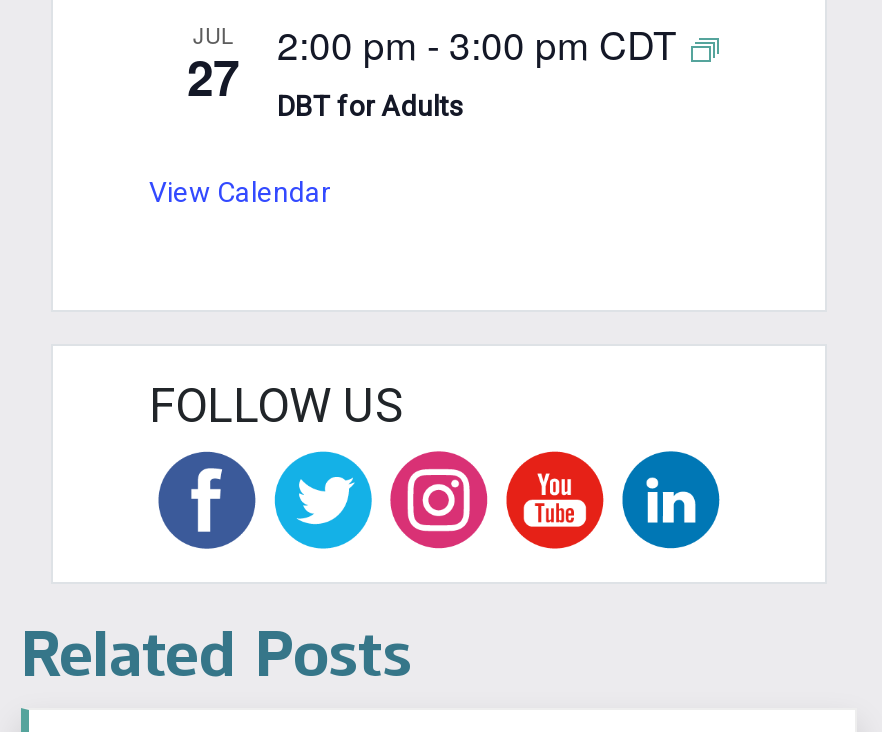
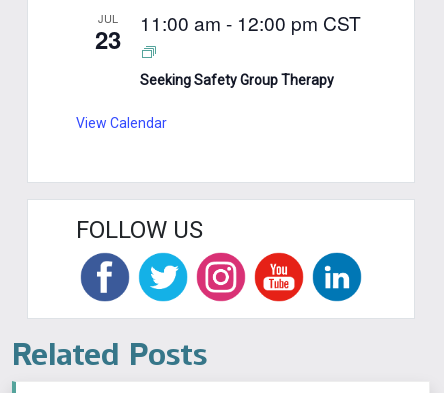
- 27
- 2:00 pm - 3:00 pm CDT
- DBT for Adults
+ 23
+ 11:00 am - 12:00 pm CST
+ Seeking Safety Group Therapy
